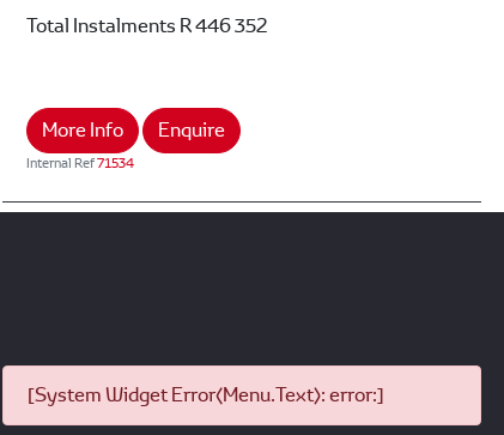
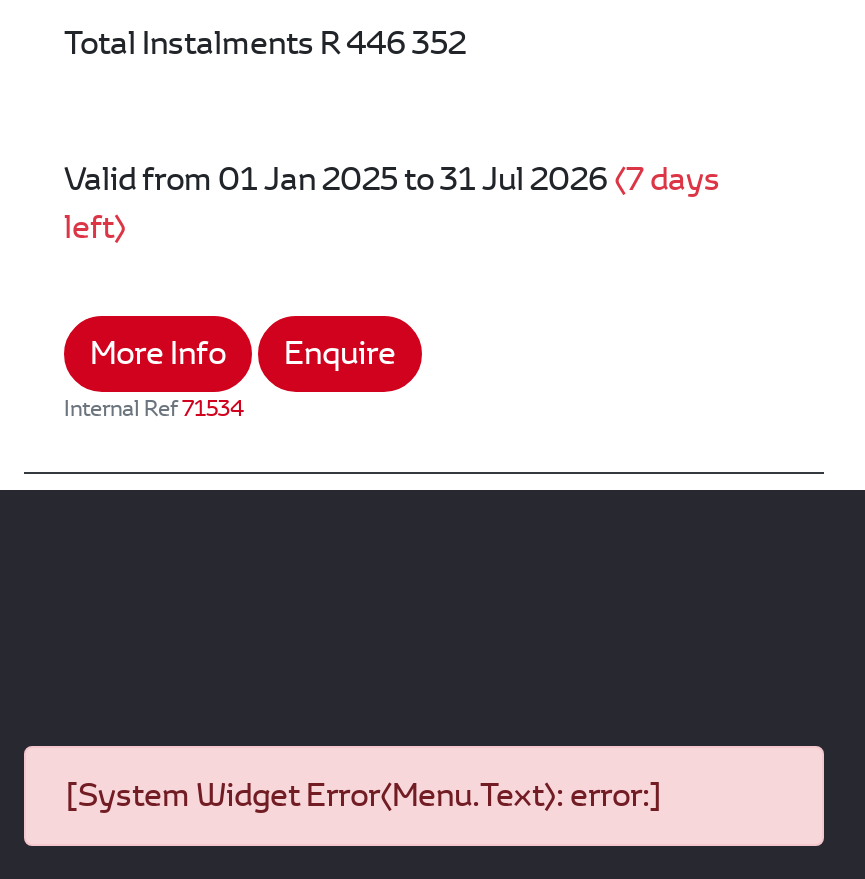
+ Valid from 01 Jan 2025 to 31 Jul 2026 (7 days
+ left)
